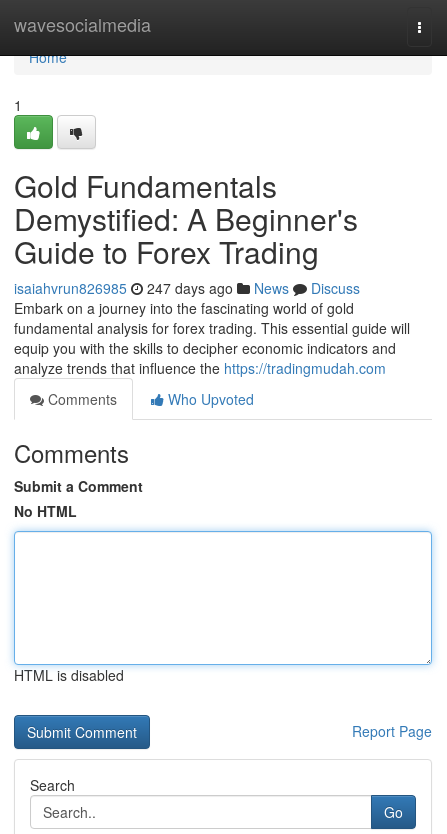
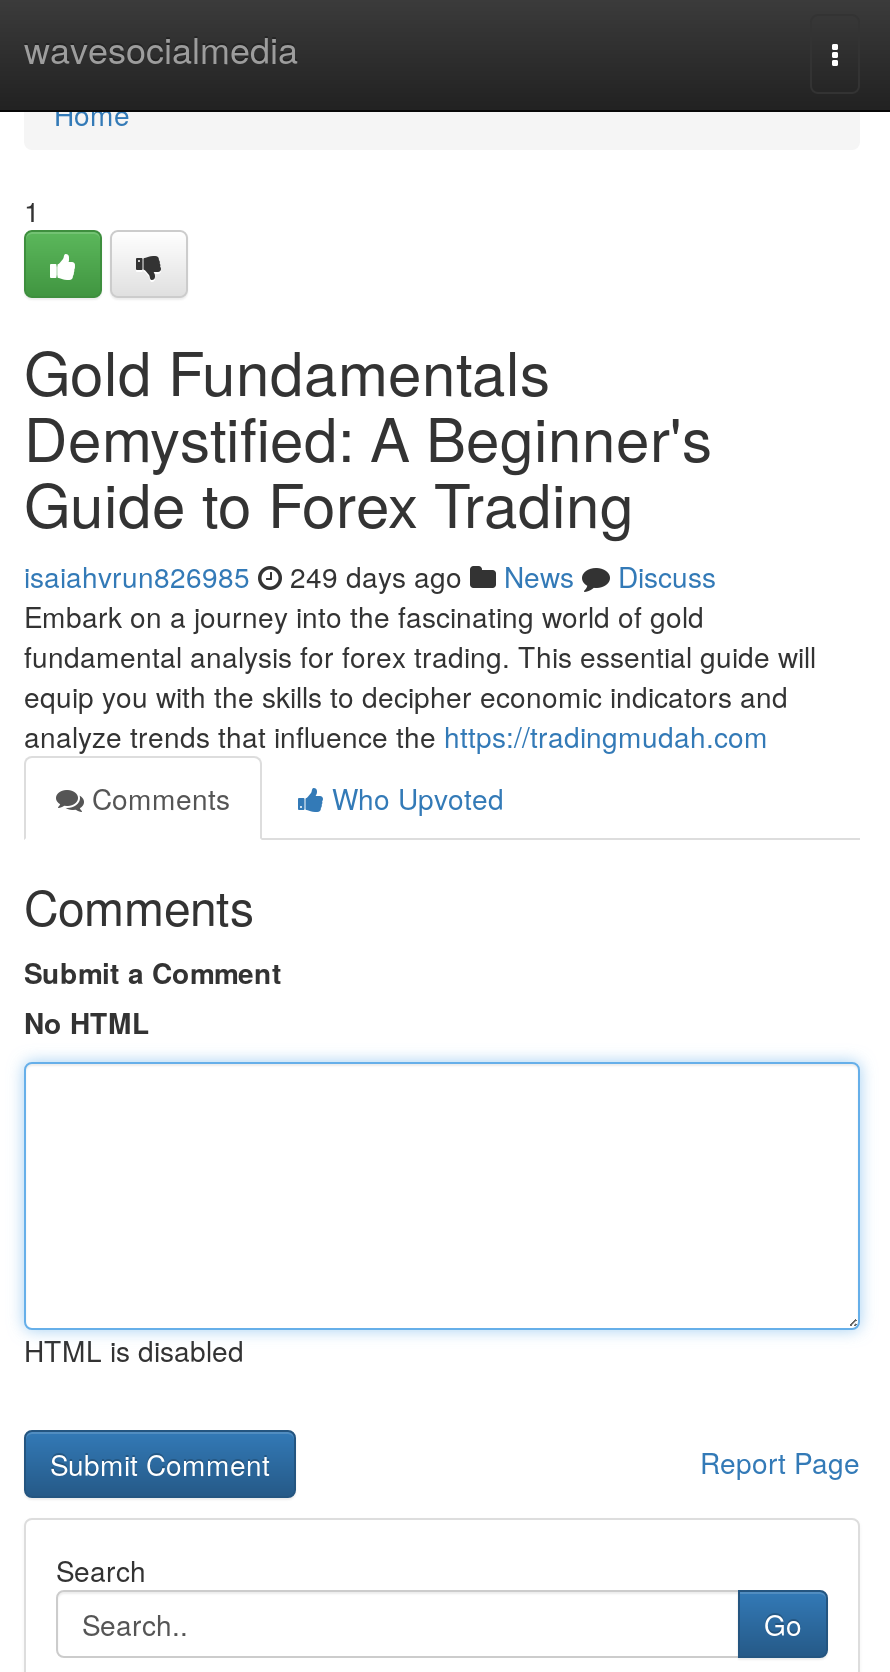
- isaiahvrun826985 247 days ago News Discuss
+ isaiahvrun826985 249 days ago News Discuss
